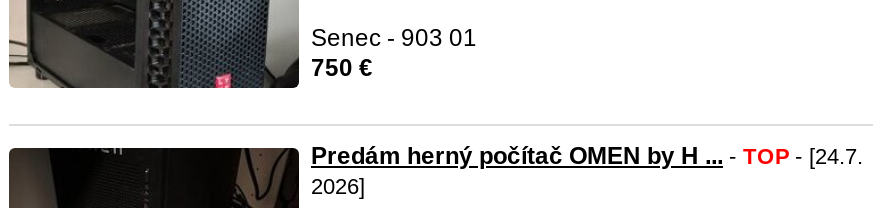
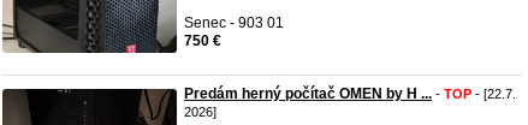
- Predám herný počítač OMEN by H ... - TOP - [24.7.
+ Predám herný počítač OMEN by H ... - TOP - [22.7.
